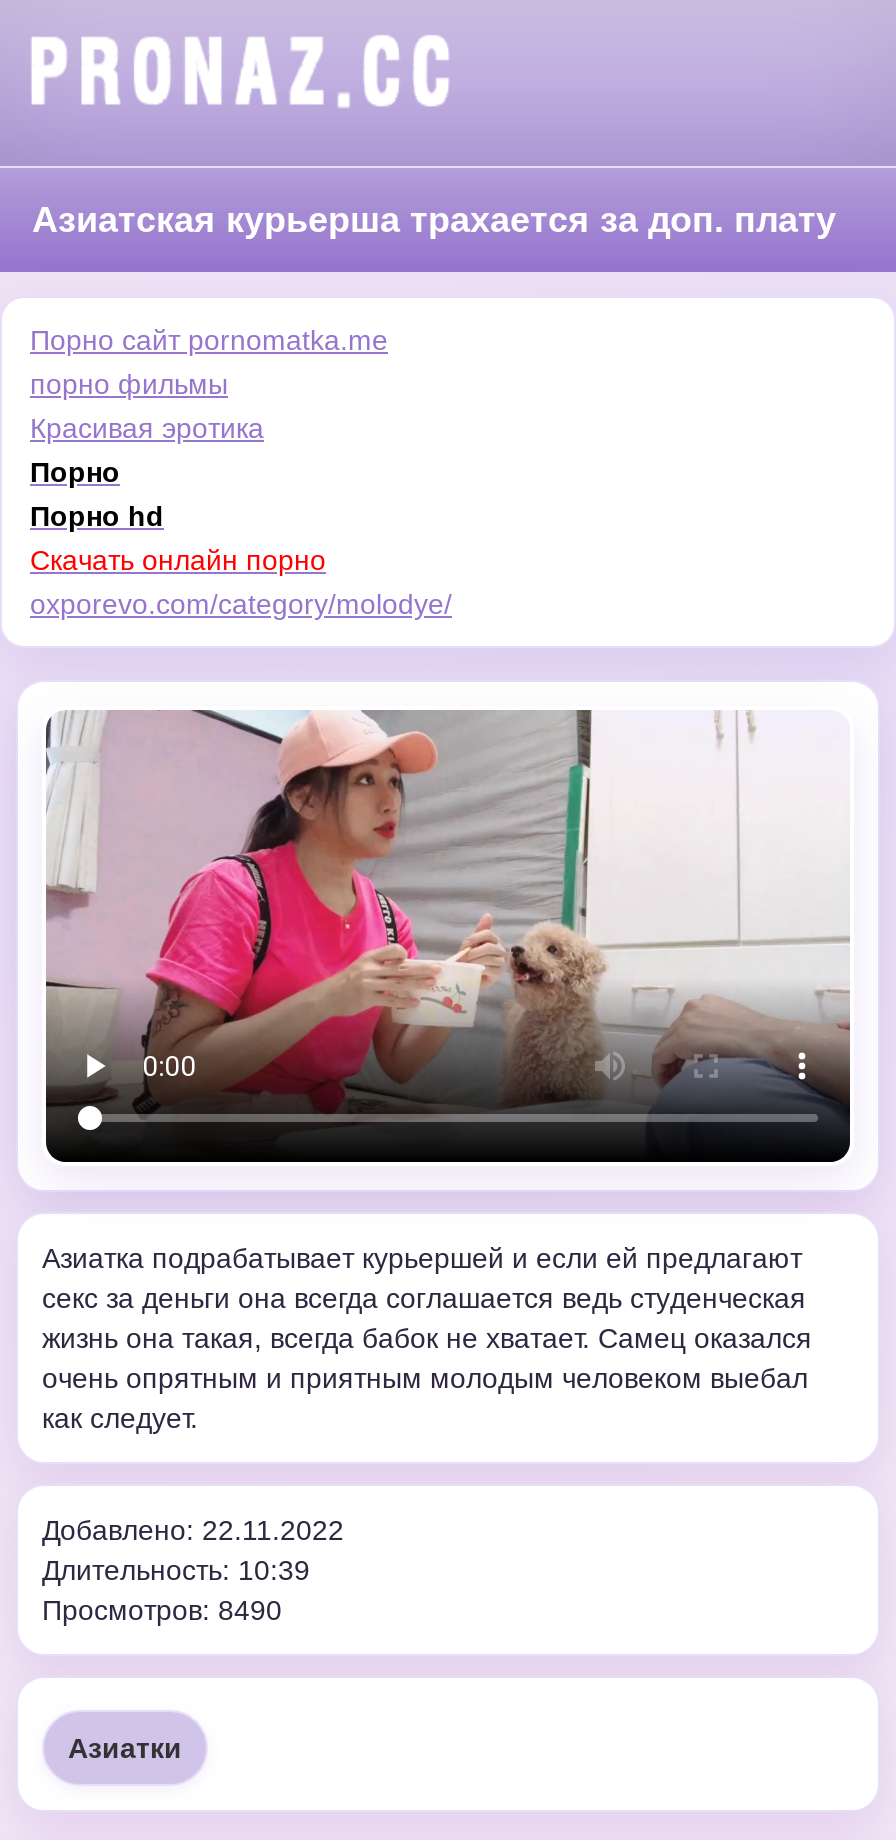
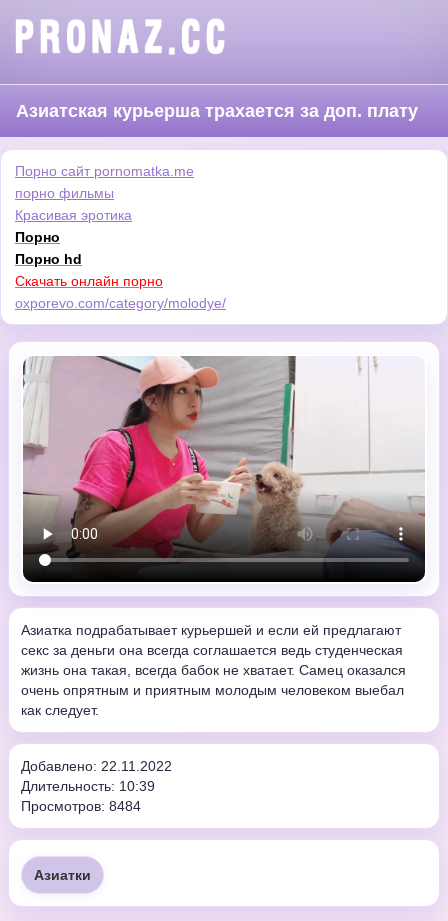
- Просмотров: 8490
+ Просмотров: 8484
